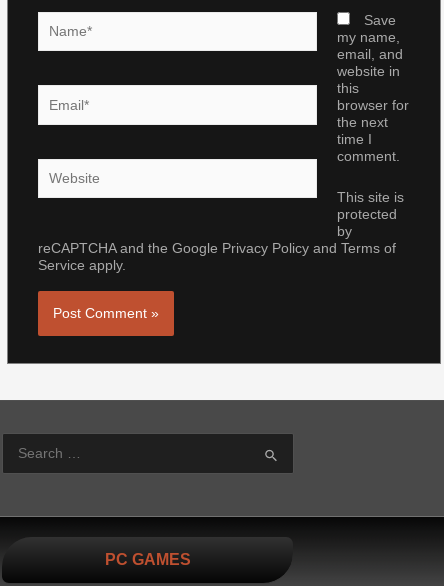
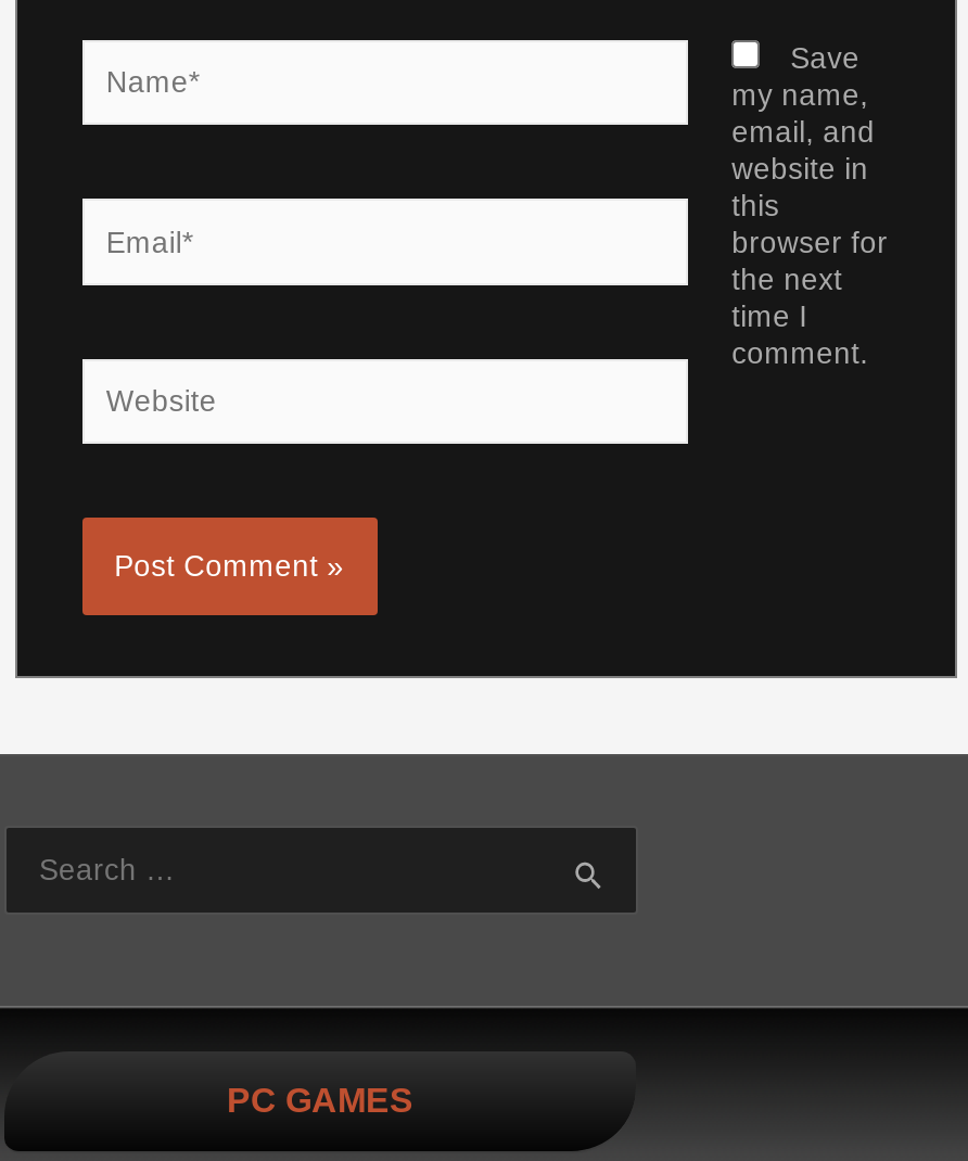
- This site is
- protected
- by
- reCAPTCHA and the Google Privacy Policy and Terms of
- Service apply.
